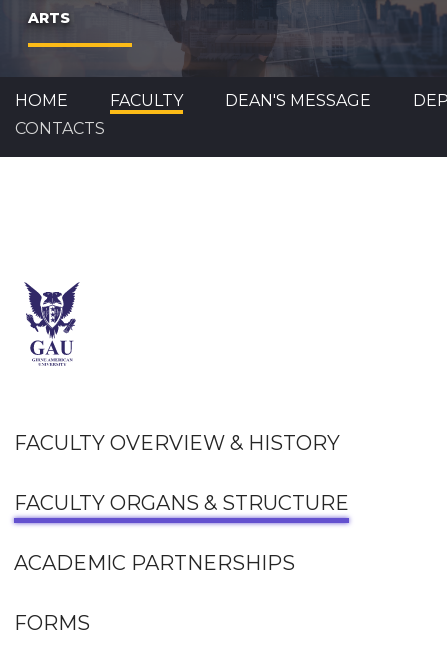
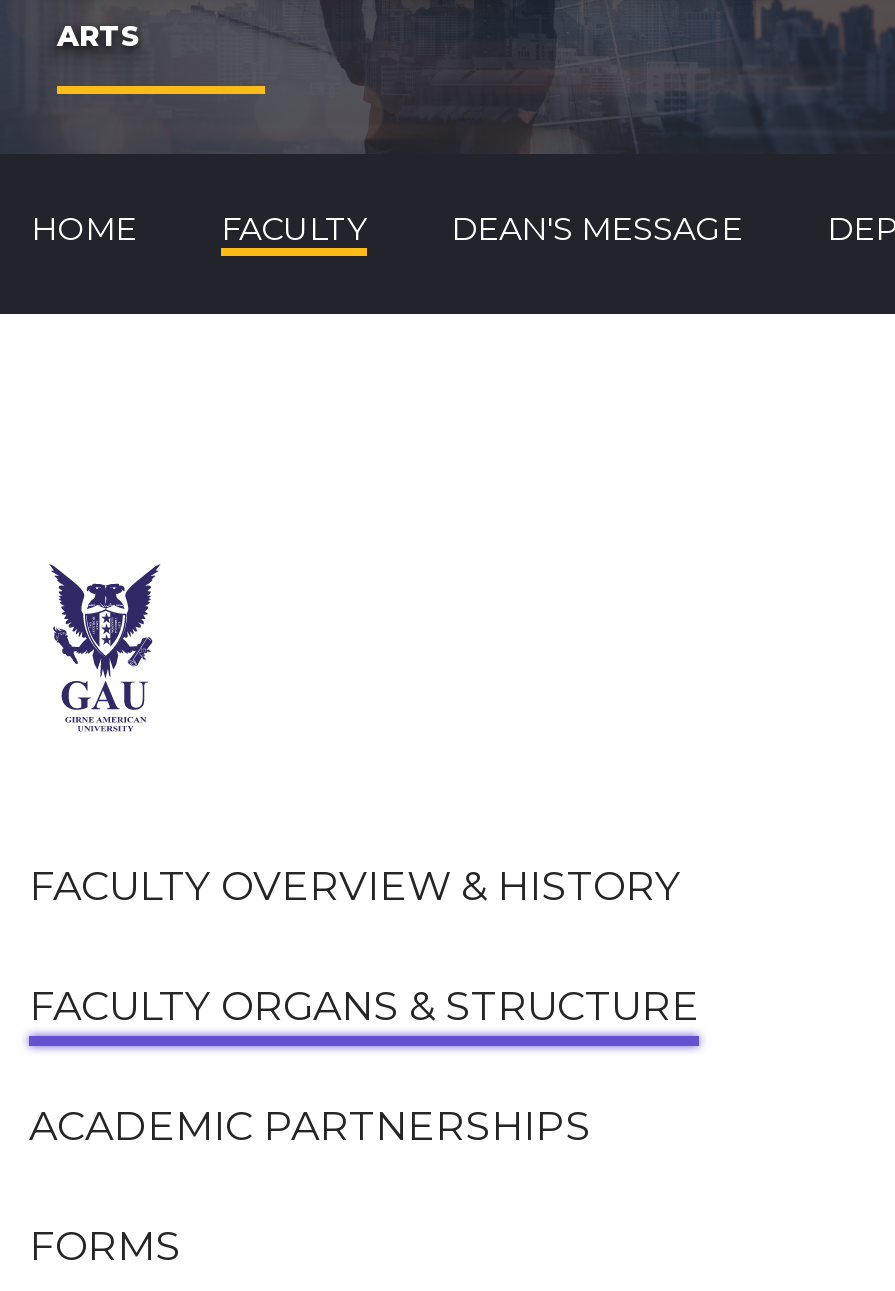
- CONTACTS
